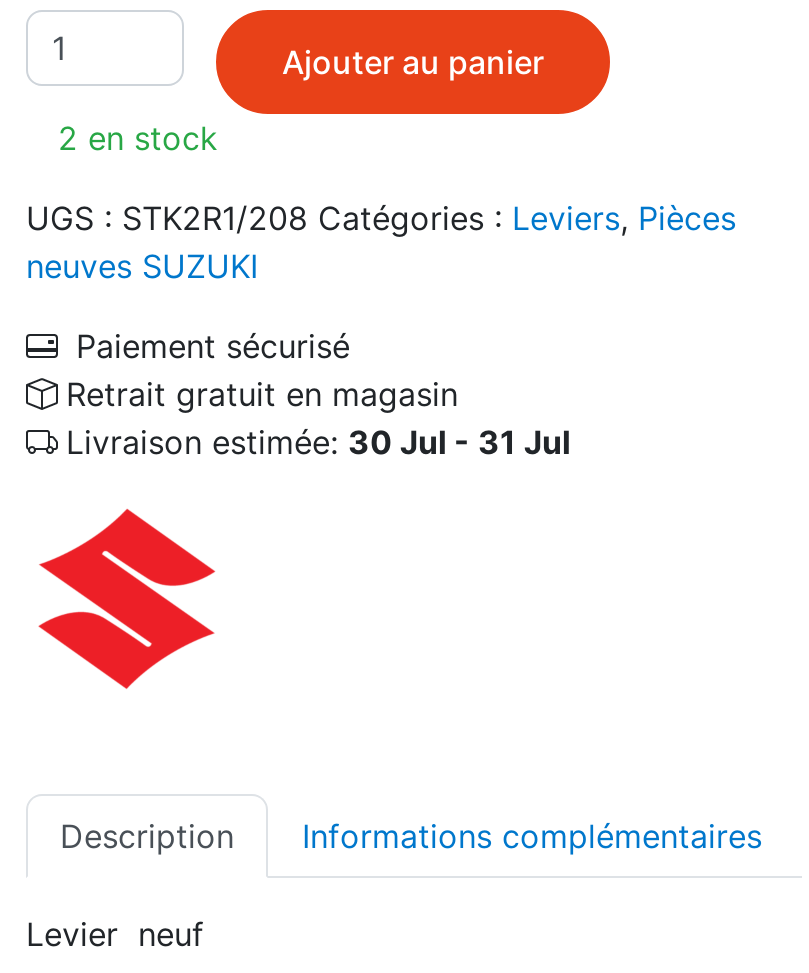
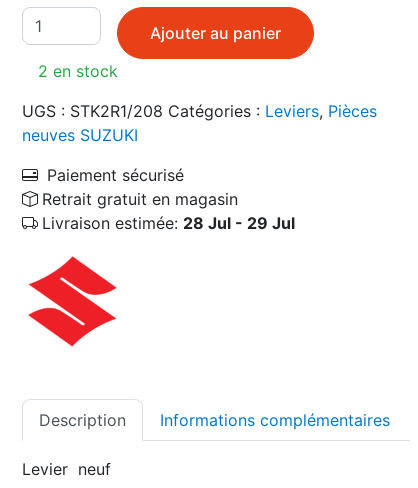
- Livraison estimée: 30 Jul - 31 Jul
+ Livraison estimée: 28 Jul - 29 Jul
